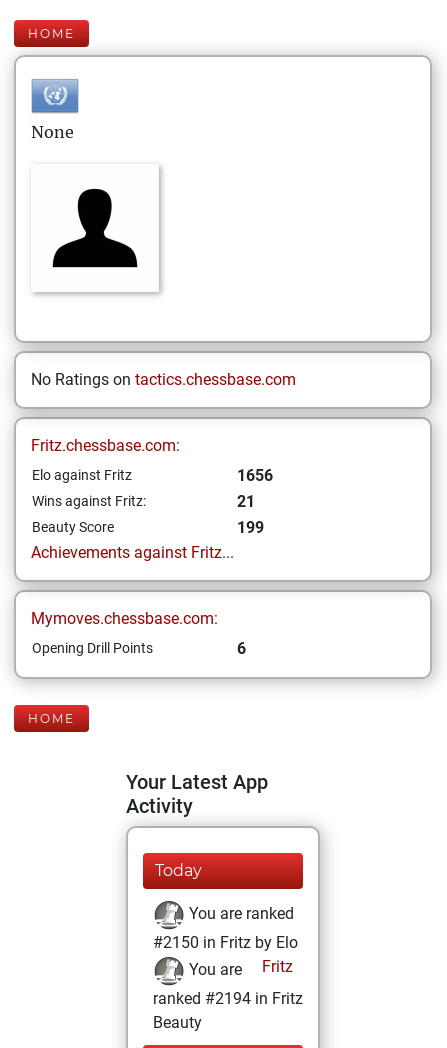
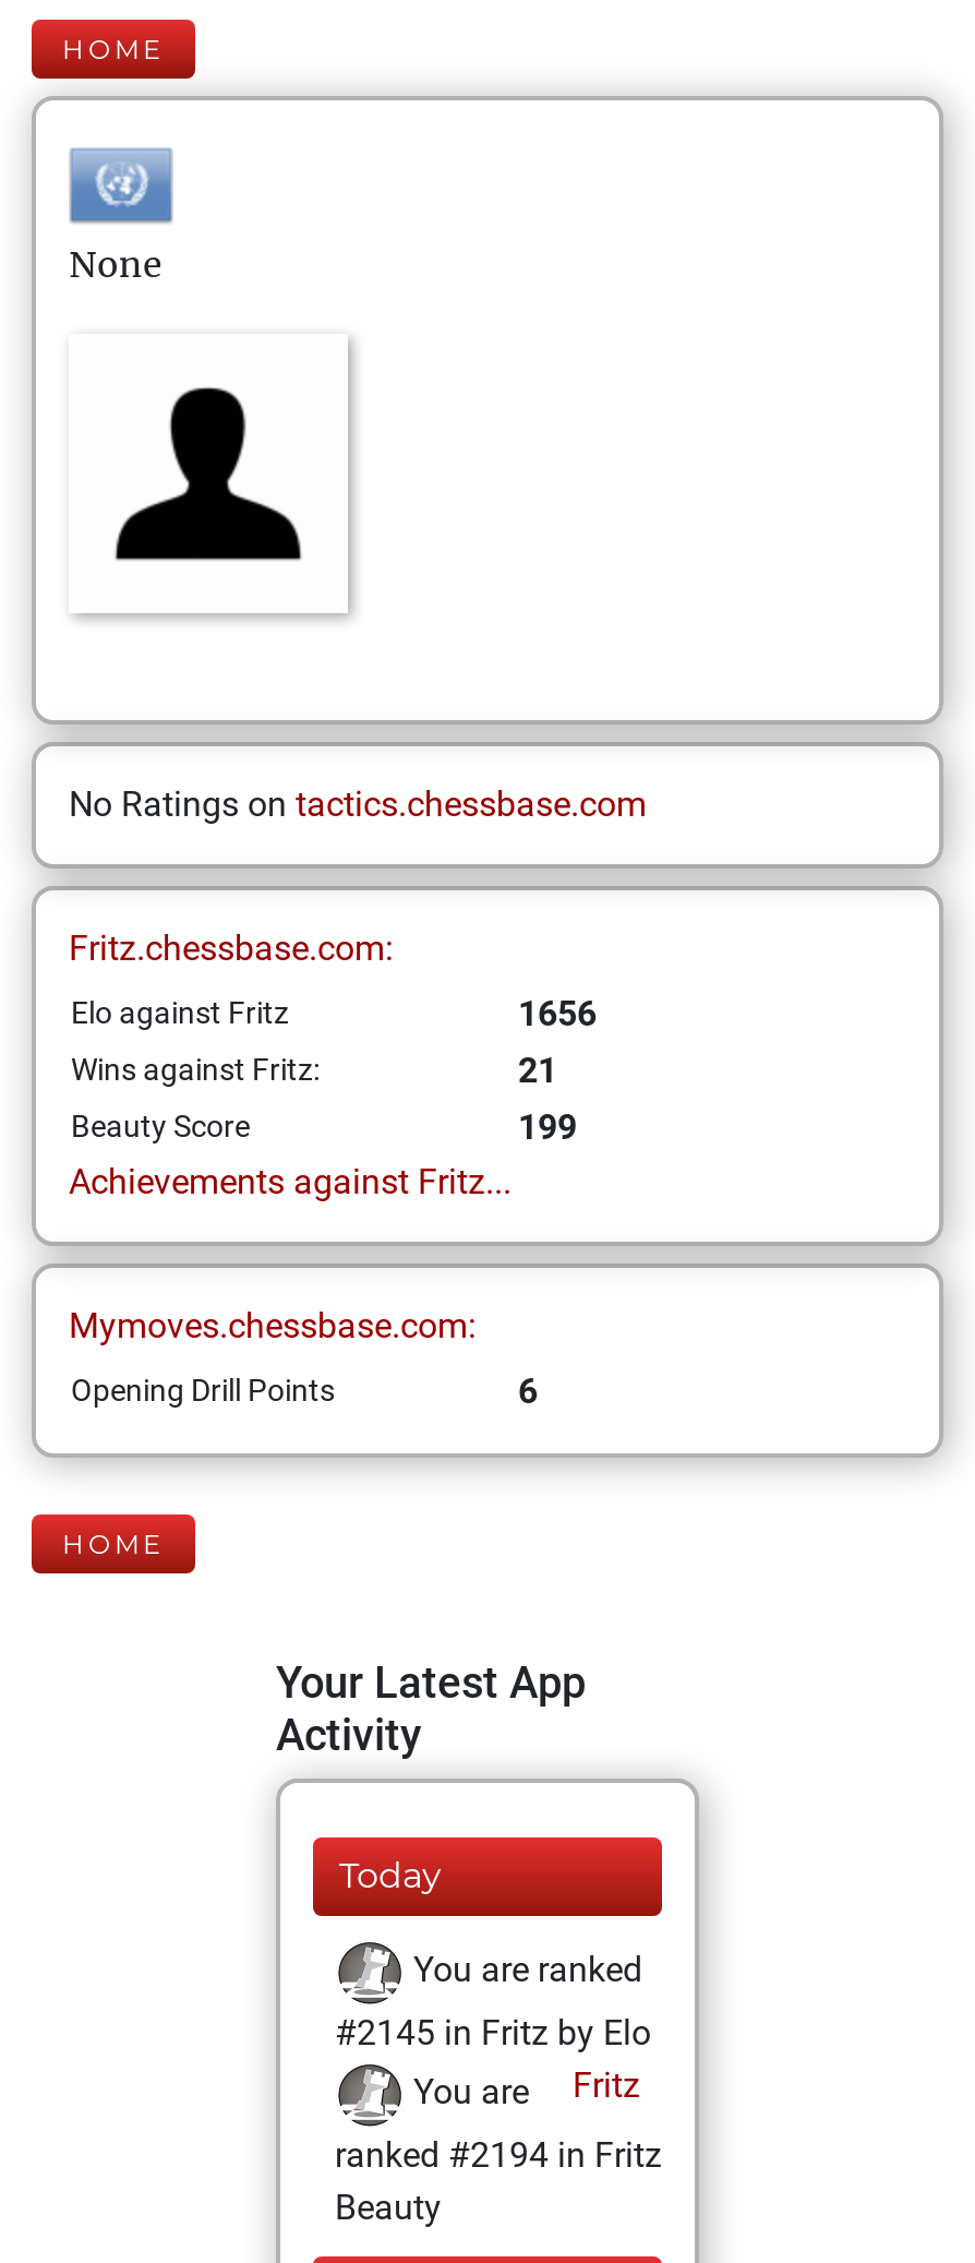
- #2150 in Fritz by Elo
+ #2145 in Fritz by Elo
